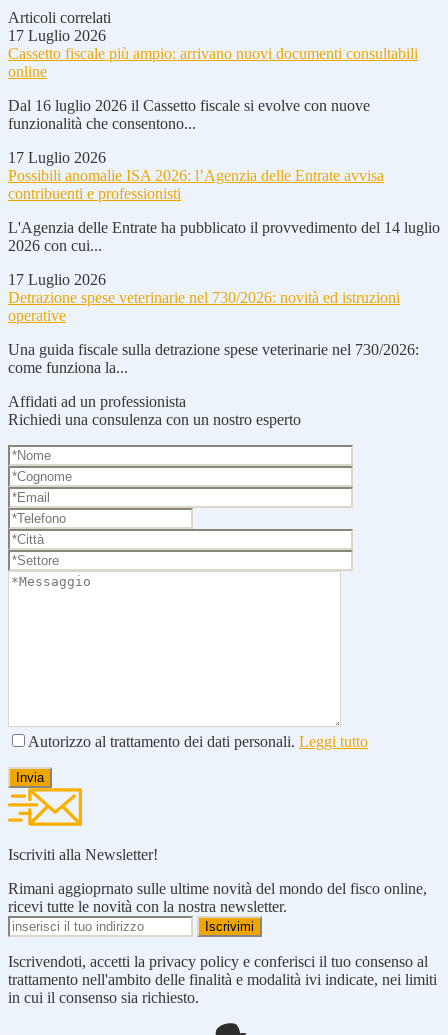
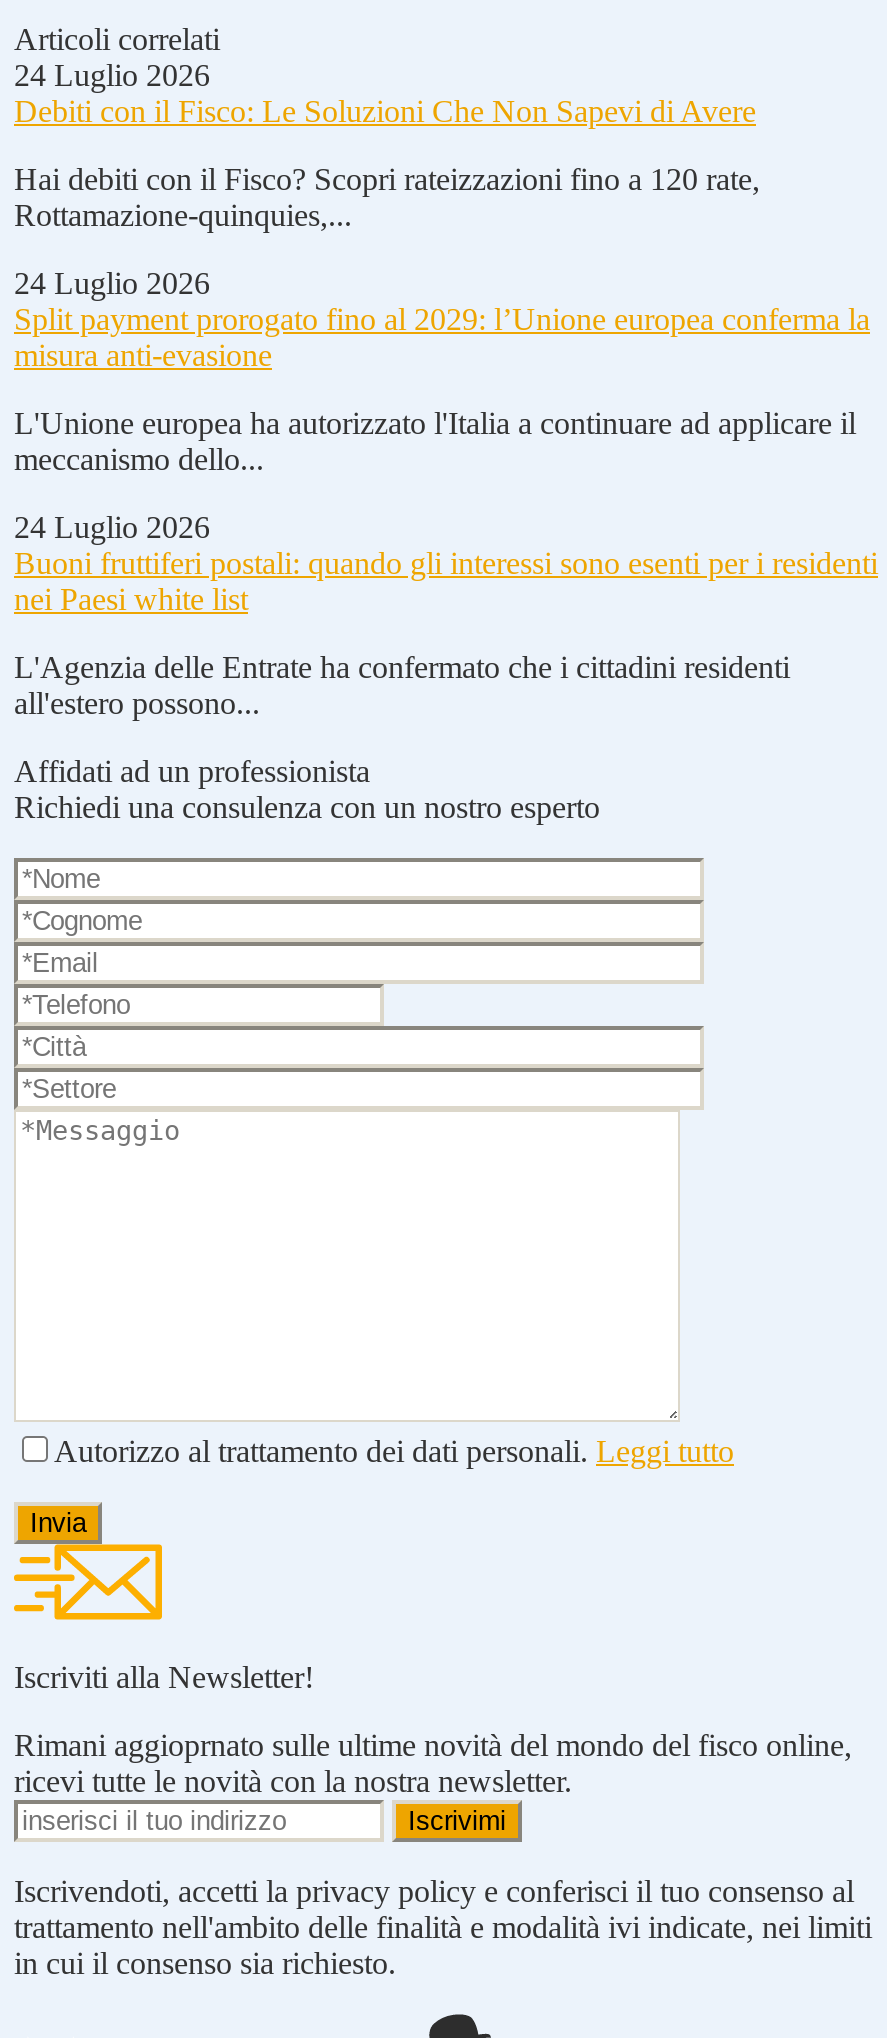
- 17 Luglio 2026
- Cassetto fiscale più ampio: arrivano nuovi documenti consultabili
- online
+ 24 Luglio 2026
+ Debiti con il Fisco: Le Soluzioni Che Non Sapevi di Avere

- Dal 16 luglio 2026 il Cassetto fiscale si evolve con nuove
- funzionalità che consentono...
+ Hai debiti con il Fisco? Scopri rateizzazioni fino a 120 rate,
+ Rottamazione-quinquies,...

- 17 Luglio 2026
- Possibili anomalie ISA 2026: l’Agenzia delle Entrate avvisa
- contribuenti e professionisti
+ 24 Luglio 2026
+ Split payment prorogato fino al 2029: l’Unione europea conferma la
+ misura anti-evasione

- L'Agenzia delle Entrate ha pubblicato il provvedimento del 14 luglio
- 2026 con cui...
+ L'Unione europea ha autorizzato l'Italia a continuare ad applicare il
+ meccanismo dello...

- 17 Luglio 2026
- Detrazione spese veterinarie nel 730/2026: novità ed istruzioni
- operative
+ 24 Luglio 2026
+ Buoni fruttiferi postali: quando gli interessi sono esenti per i residenti
+ nei Paesi white list

- Una guida fiscale sulla detrazione spese veterinarie nel 730/2026:
- come funziona la...
+ L'Agenzia delle Entrate ha confermato che i cittadini residenti
+ all'estero possono...
